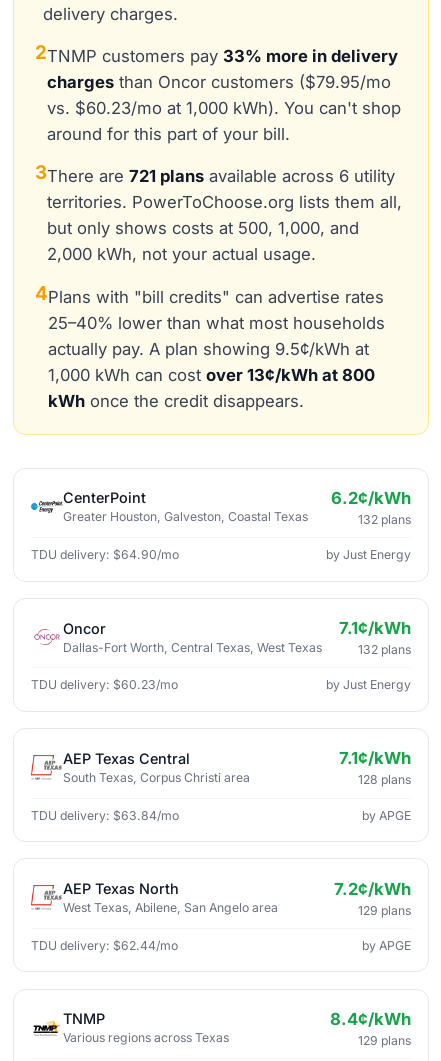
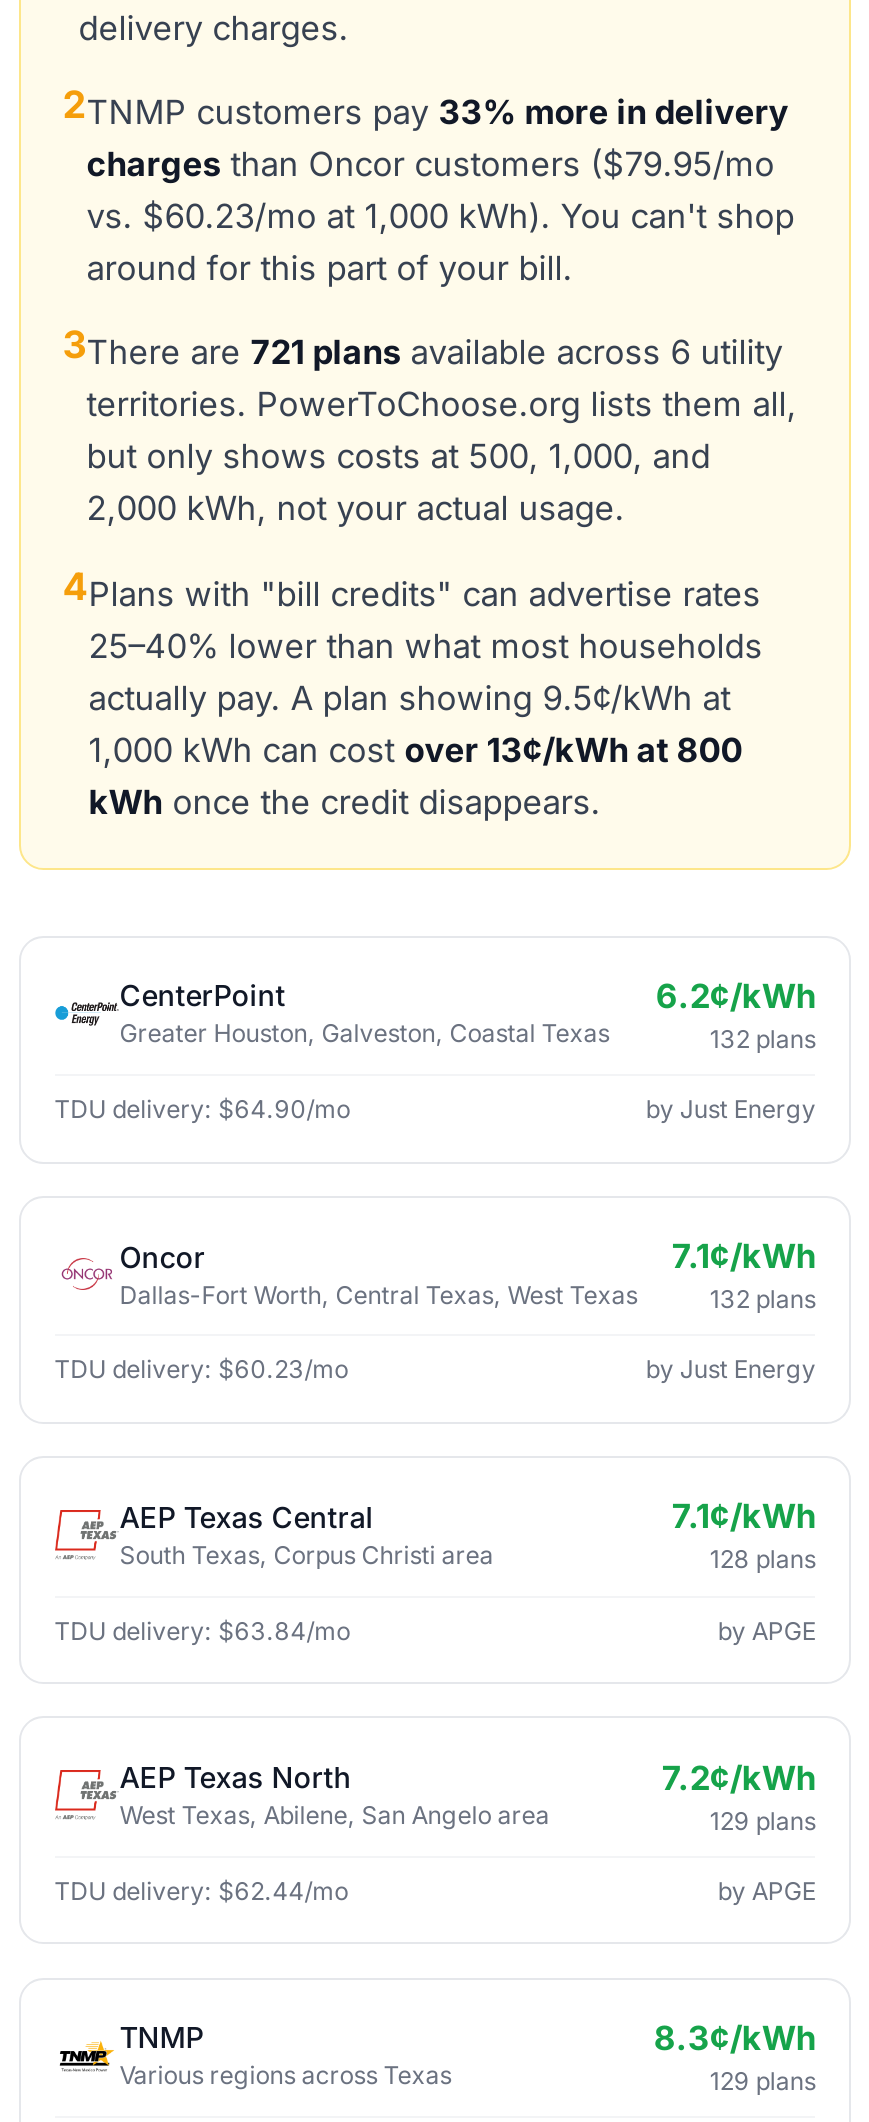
- 8.4¢/kWh
+ 8.3¢/kWh
